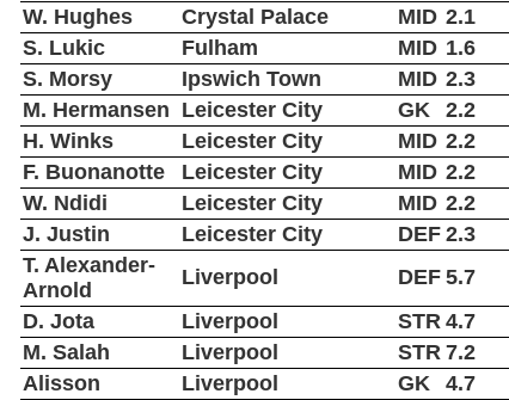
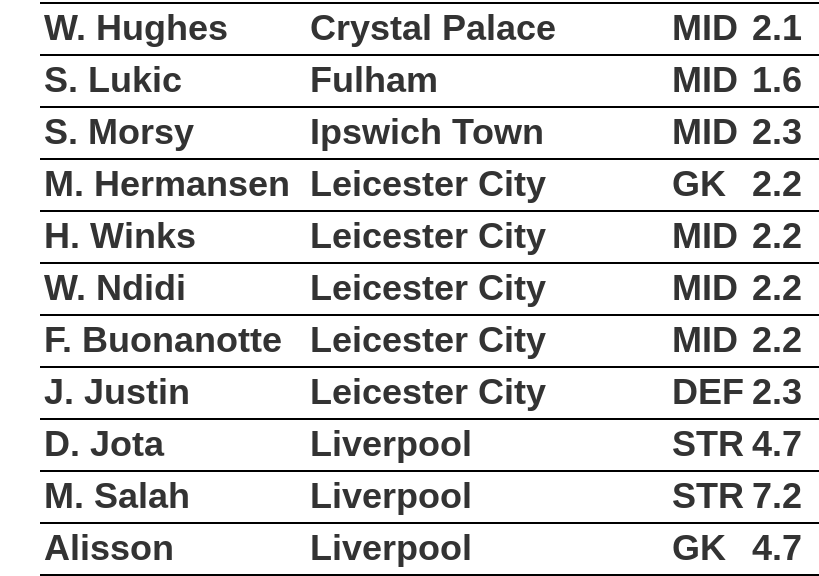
moved down: F. Buonanotte

moved up: W. Ndidi

- T. Alexander-
- Arnold

- Liverpool
- DEF 5.7
